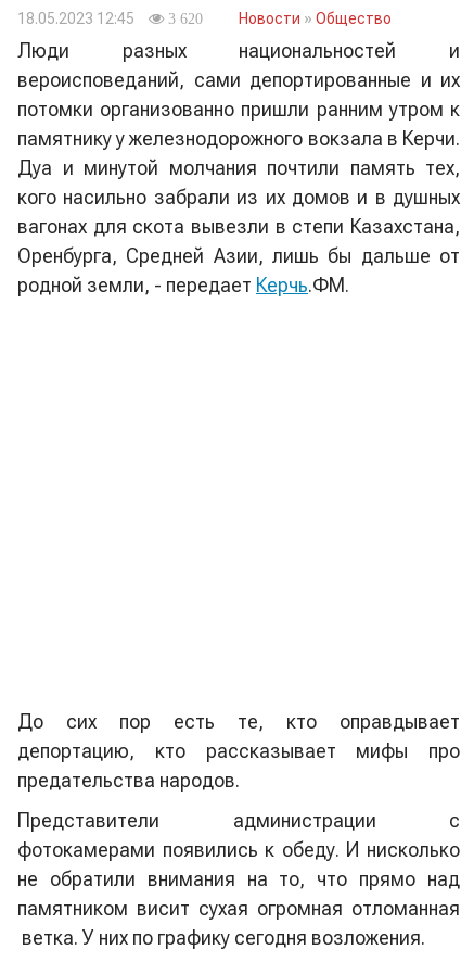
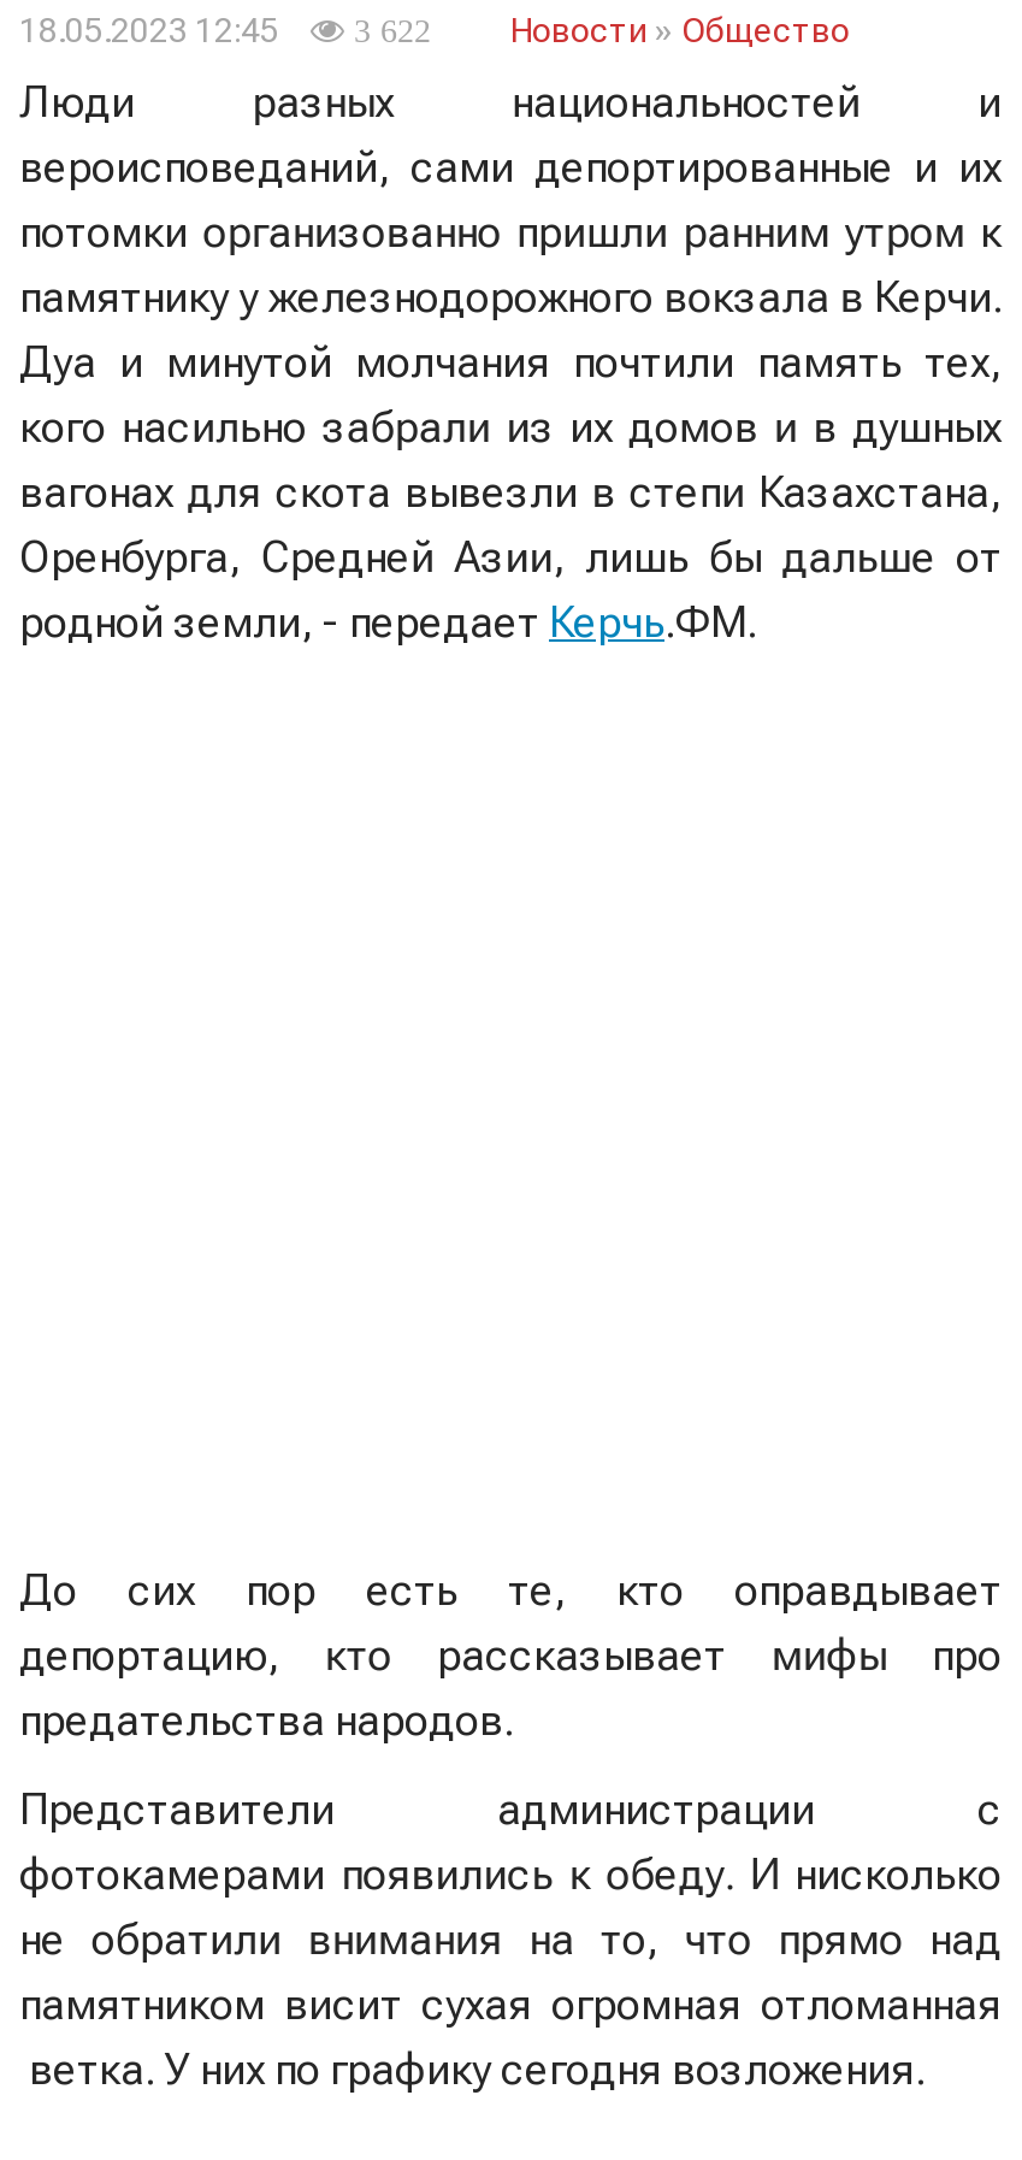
- 18.05.2023 12:45 3 620
+ 18.05.2023 12:45 3 622
